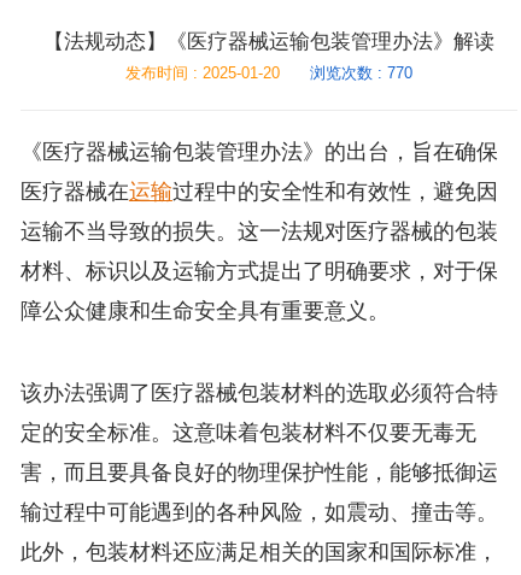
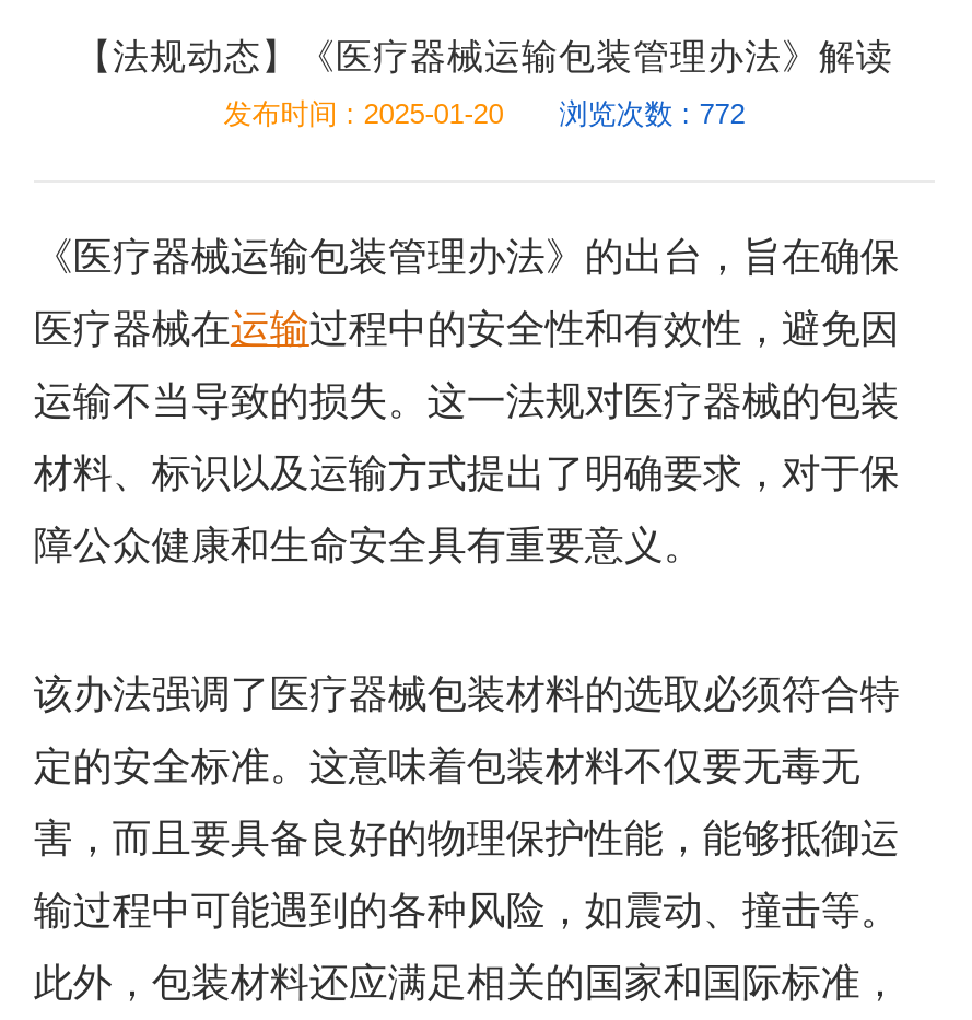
- 发布时间 : 2025-01-20 浏览次数 : 770
+ 发布时间 : 2025-01-20 浏览次数 : 772
